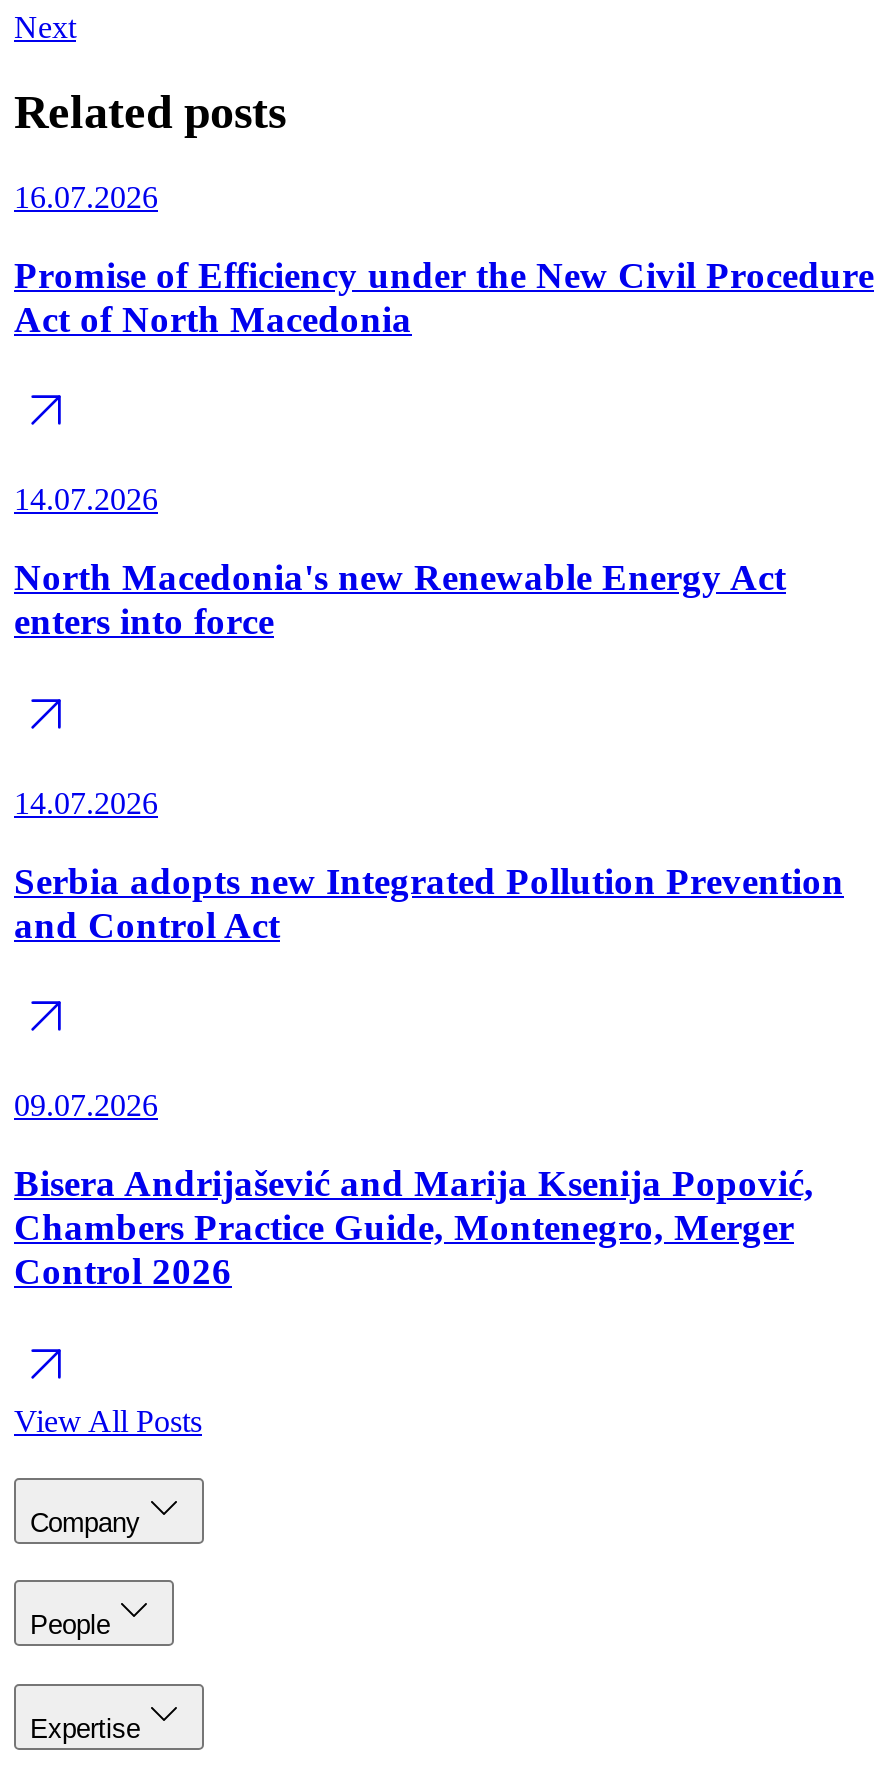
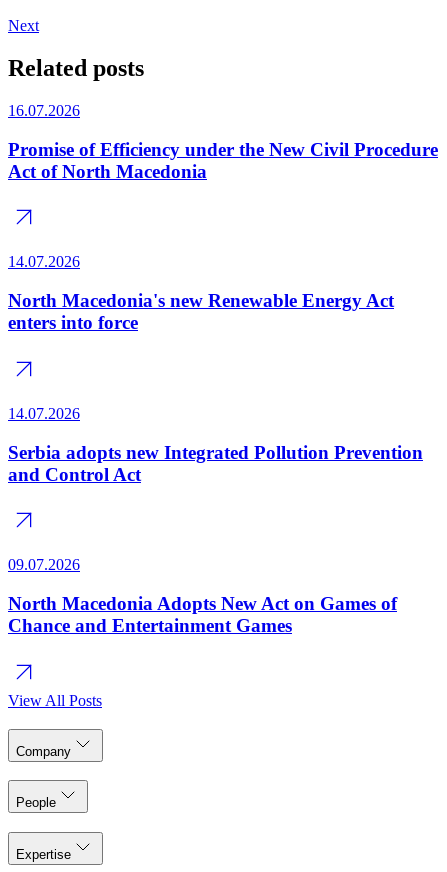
- Bisera Andrijašević and Marija Ksenija Popović,
- Chambers Practice Guide, Montenegro, Merger
- Control 2026
+ North Macedonia Adopts New Act on Games of
+ Chance and Entertainment Games
